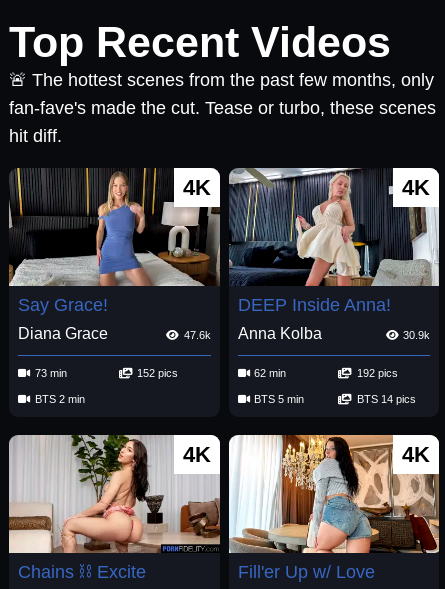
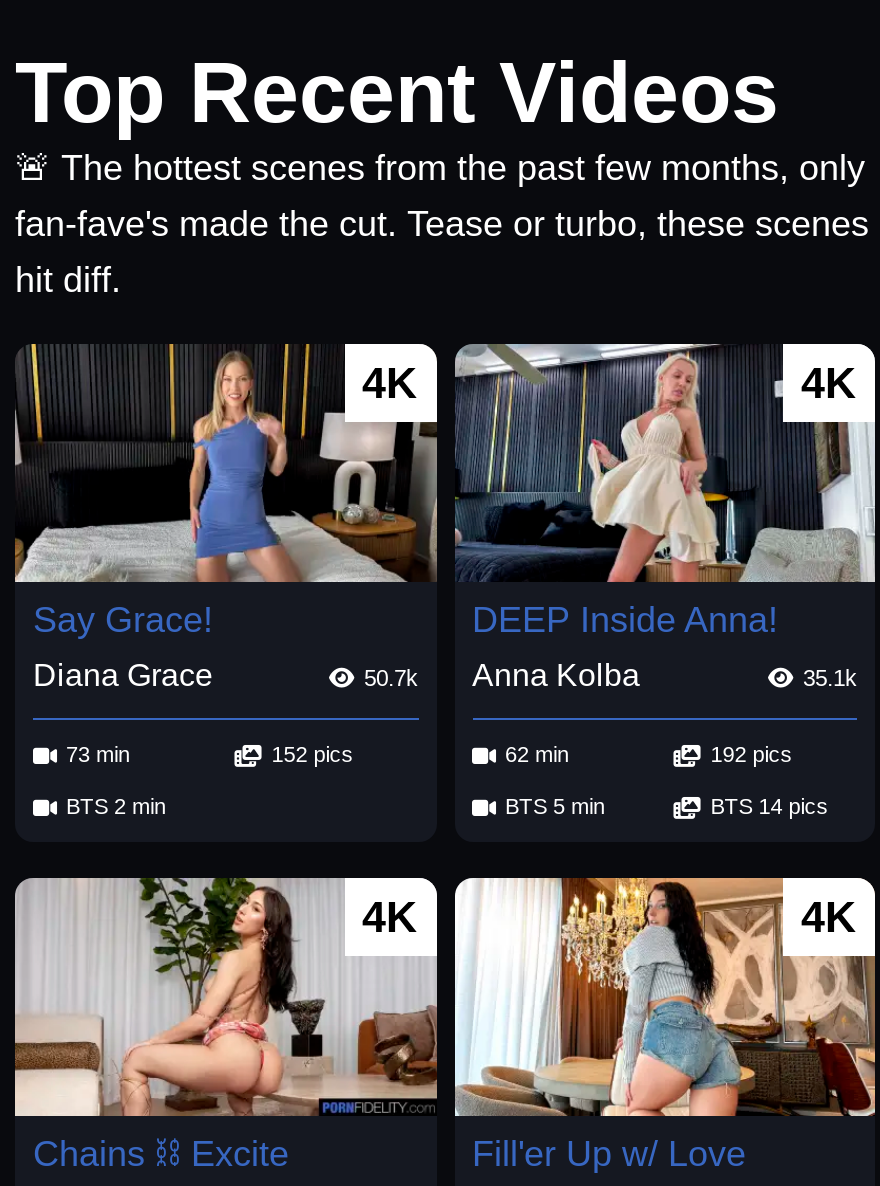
- 47.6k
+ 50.7k

- 30.9k
+ 35.1k
